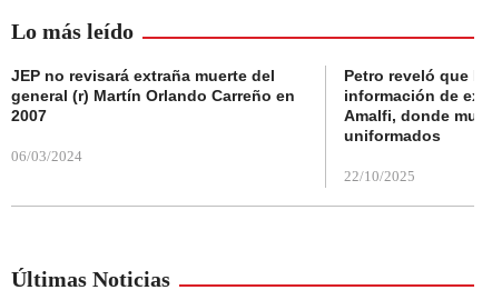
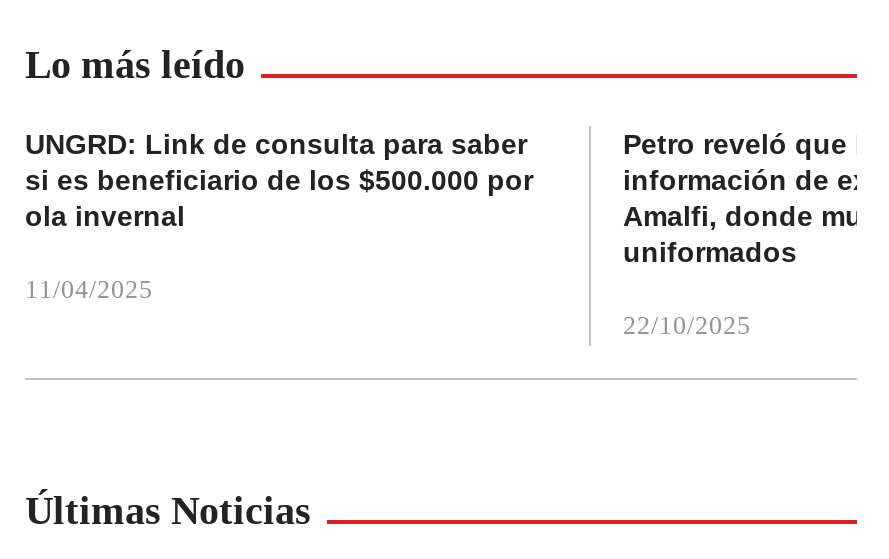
- JEP no revisará extraña muerte del
- general (r) Martín Orlando Carreño en
- 2007
+ UNGRD: Link de consulta para saber
+ si es beneficiario de los $500.000 por
+ ola invernal

- 06/03/2024
+ 11/04/2025
